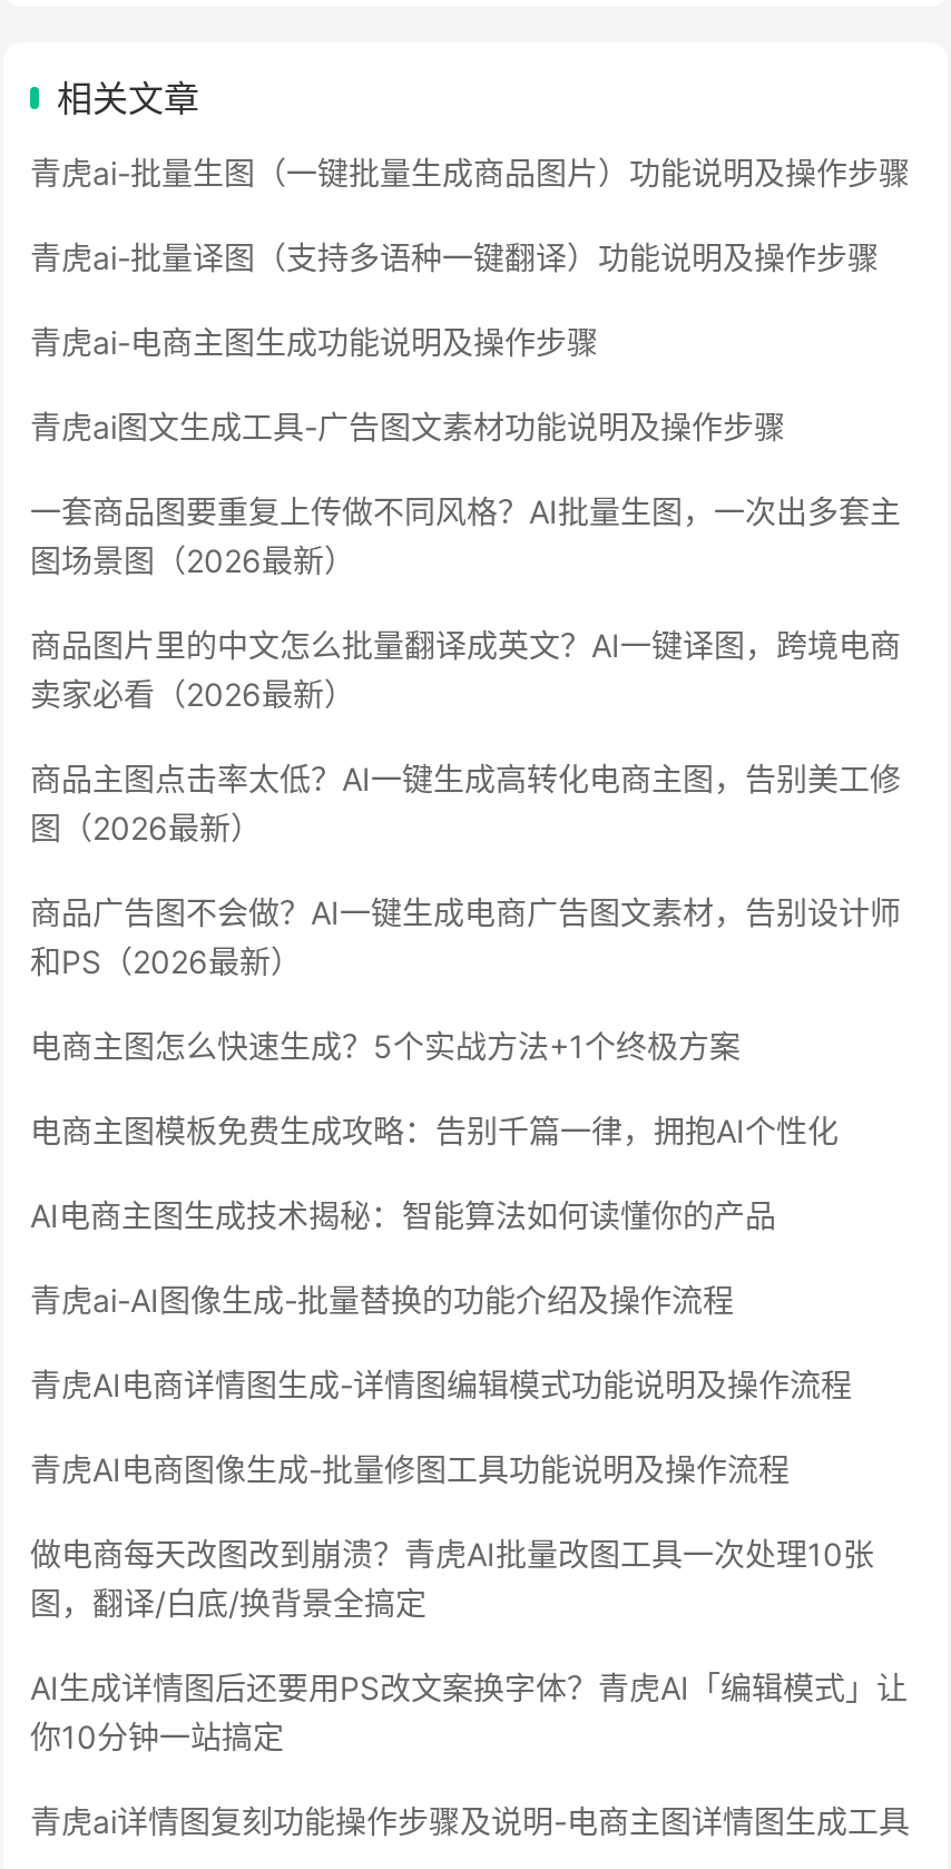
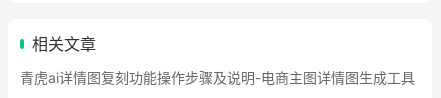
- 青虎ai-批量生图（一键批量生成商品图片）功能说明及操作步骤
- 青虎ai-批量译图（支持多语种一键翻译）功能说明及操作步骤
- 青虎ai-电商主图生成功能说明及操作步骤
- 青虎ai图文生成工具-广告图文素材功能说明及操作步骤
- 一套商品图要重复上传做不同风格？AI批量生图，一次出多套主
- 图场景图（2026最新）
- 商品图片里的中文怎么批量翻译成英文？AI一键译图，跨境电商
- 卖家必看（2026最新）
- 商品主图点击率太低？AI一键生成高转化电商主图，告别美工修
- 图（2026最新）
- 商品广告图不会做？AI一键生成电商广告图文素材，告别设计师
- 和PS（2026最新）
- 电商主图怎么快速生成？5个实战方法+1个终极方案
- 电商主图模板免费生成攻略：告别千篇一律，拥抱AI个性化
- AI电商主图生成技术揭秘：智能算法如何读懂你的产品
- 青虎ai-AI图像生成-批量替换的功能介绍及操作流程
- 青虎AI电商详情图生成-详情图编辑模式功能说明及操作流程
- 青虎AI电商图像生成-批量修图工具功能说明及操作流程
- 做电商每天改图改到崩溃？青虎AI批量改图工具一次处理10张
- 图，翻译/白底/换背景全搞定
- AI生成详情图后还要用PS改文案换字体？青虎AI「编辑模式」让
- 你10分钟一站搞定
